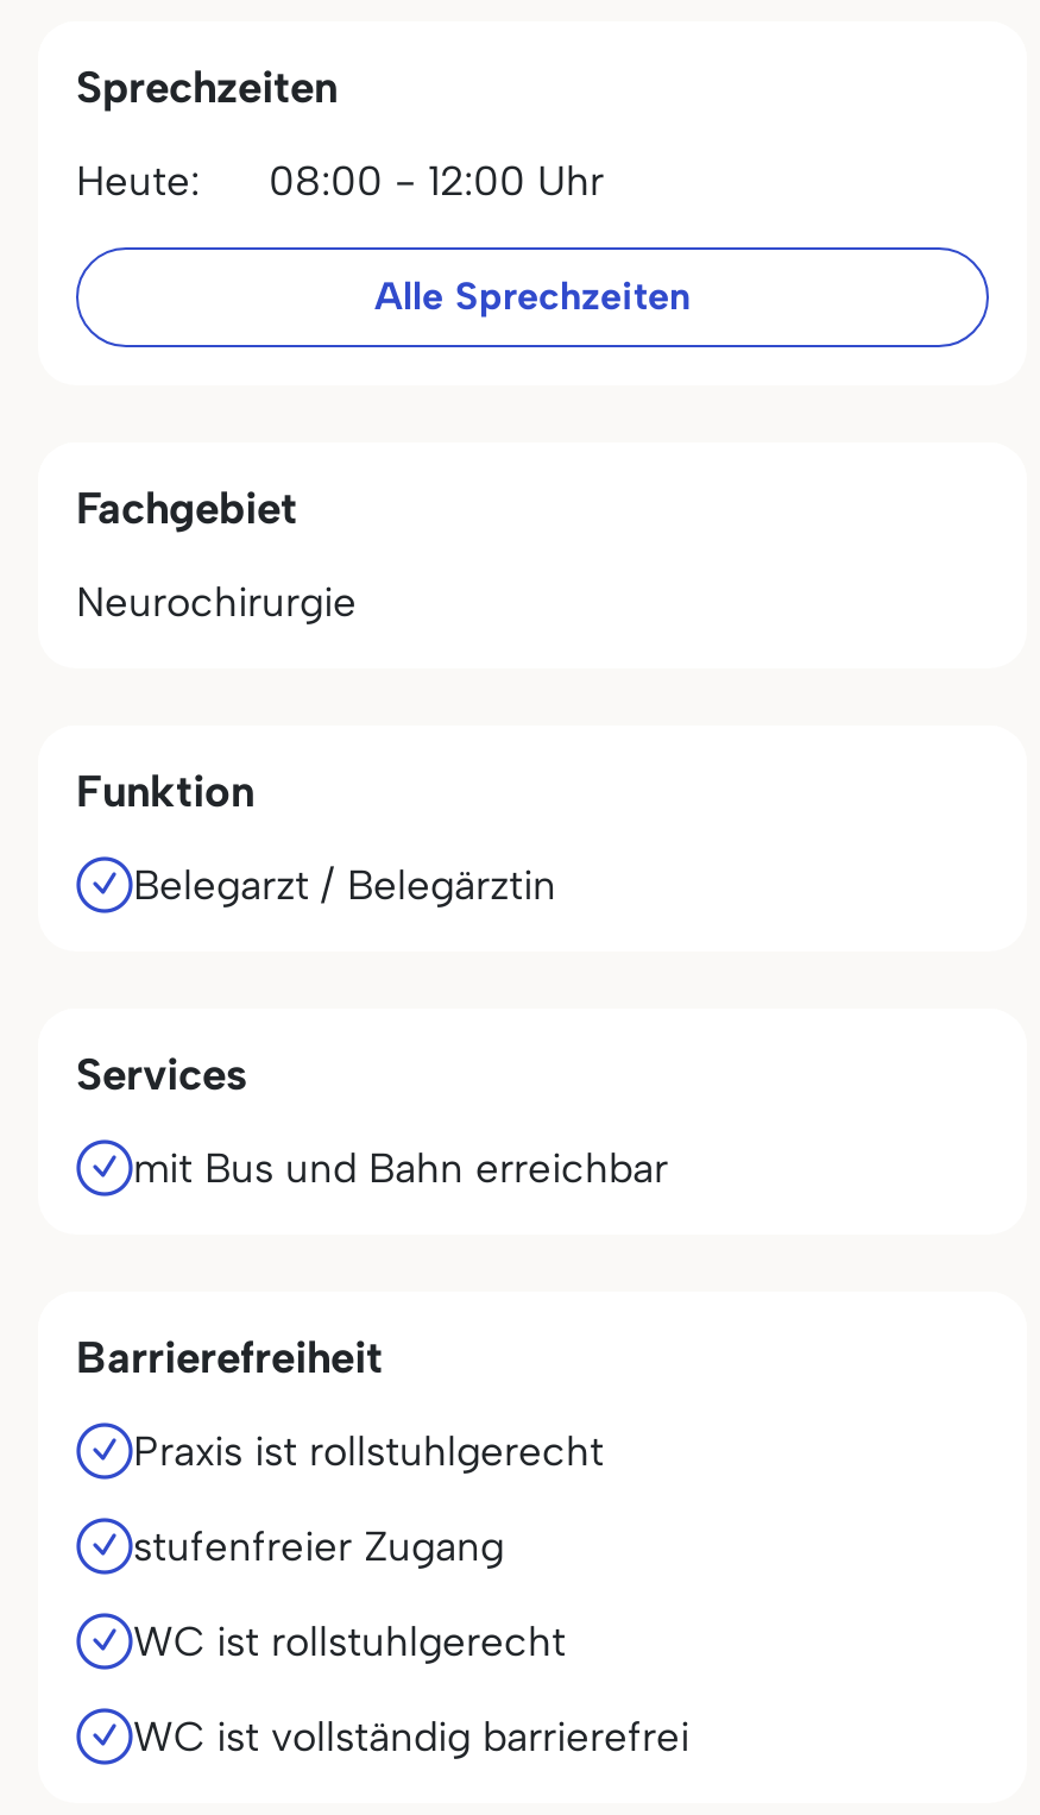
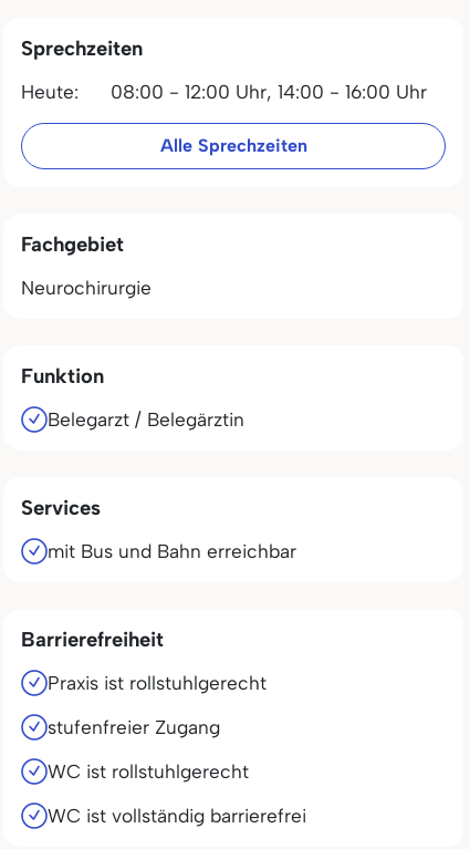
- Heute: 08:00 - 12:00 Uhr
+ Heute: 08:00 - 12:00 Uhr, 14:00 - 16:00 Uhr
